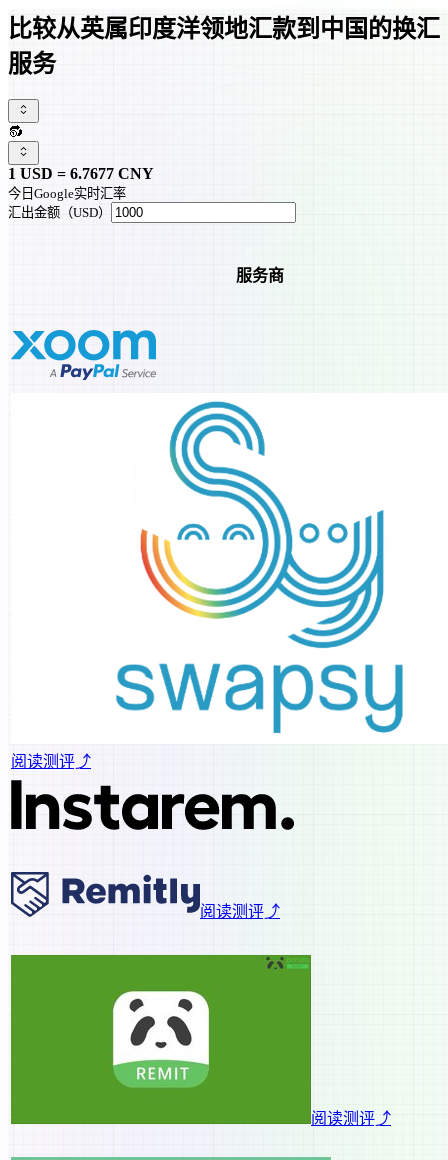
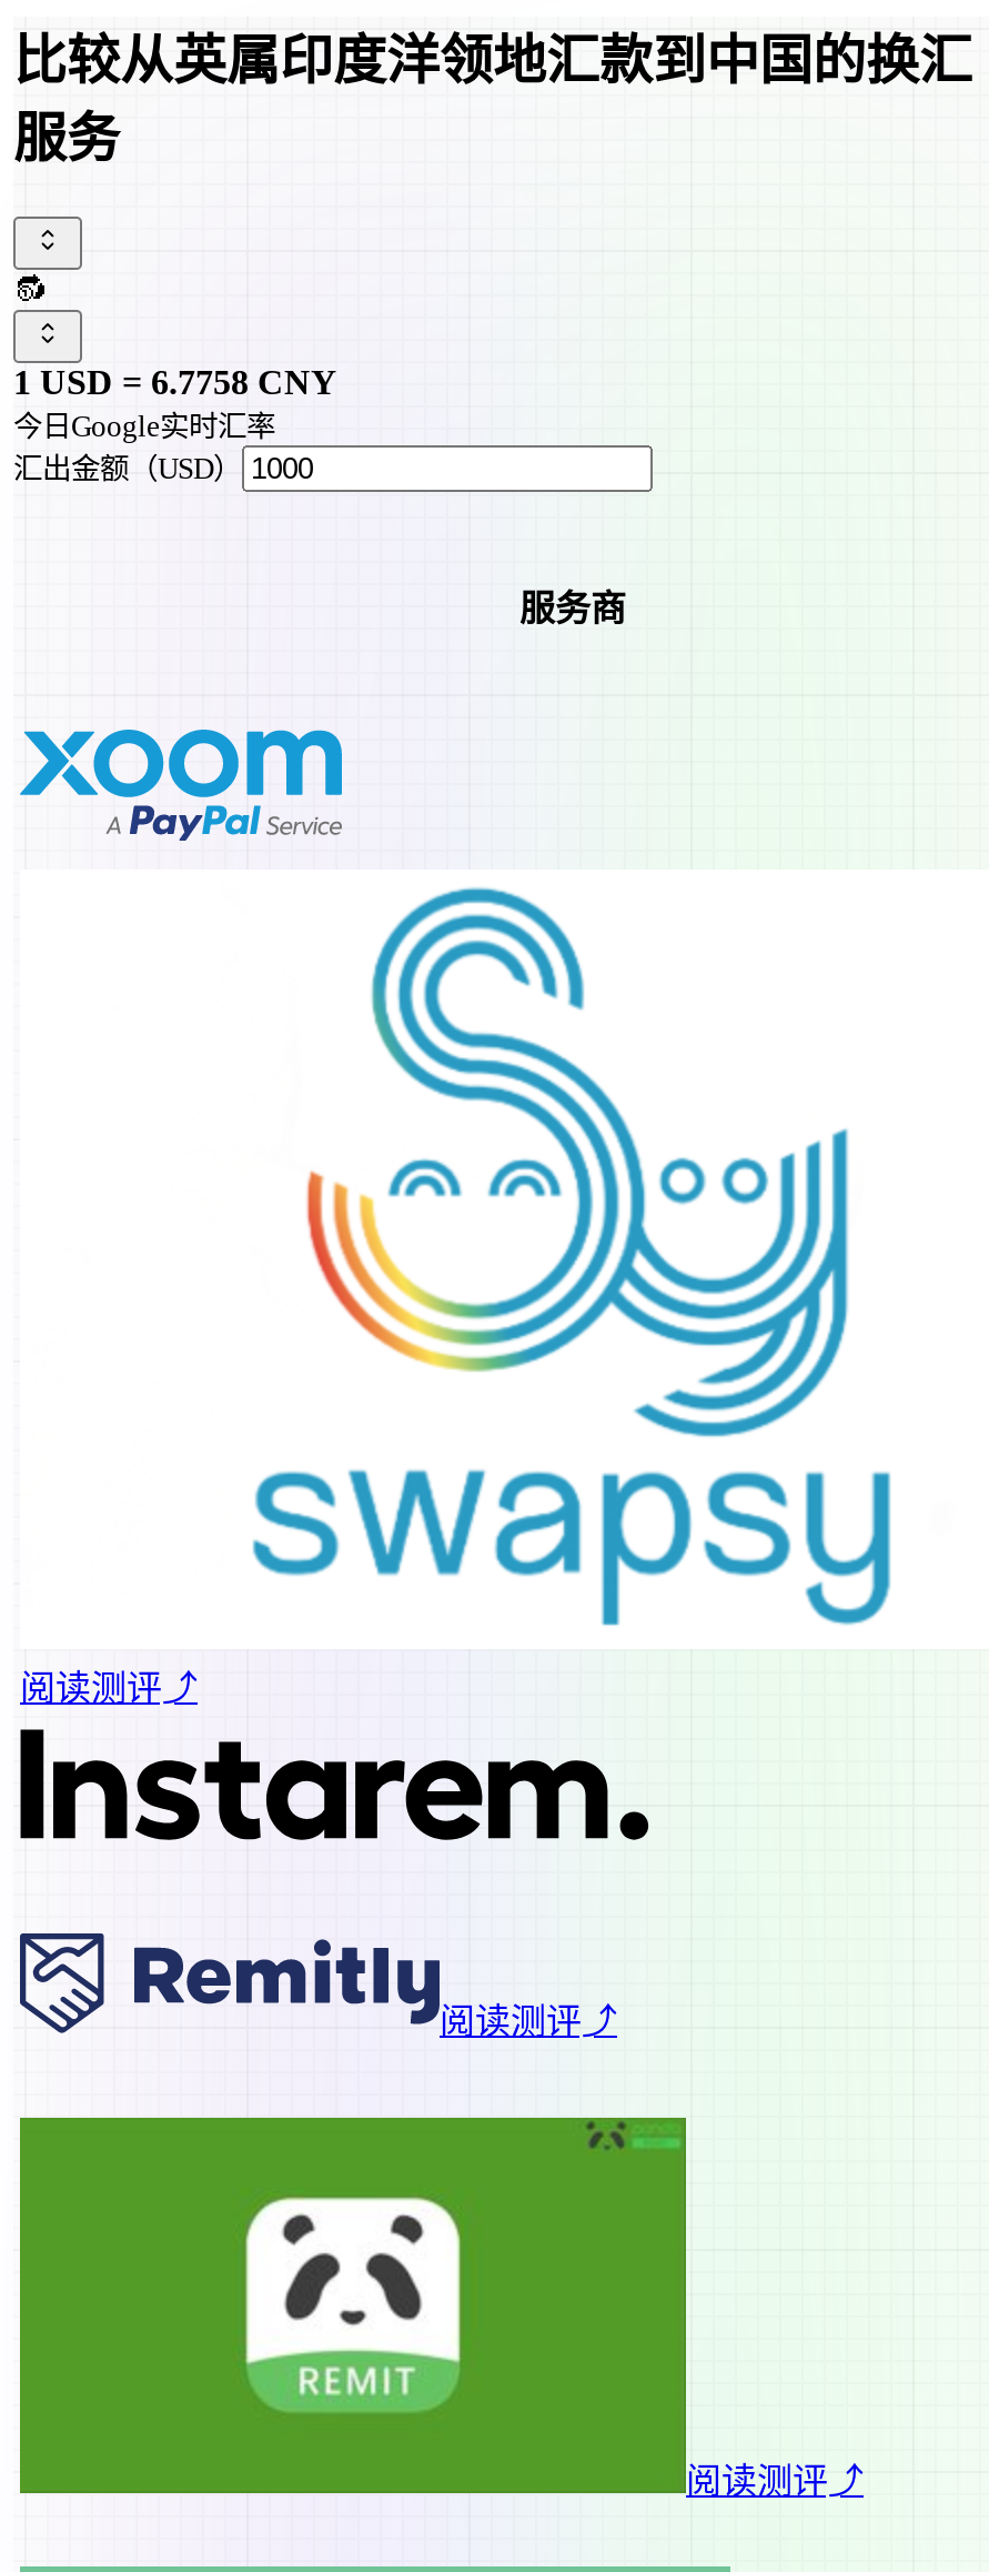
- 1USD = 6.7677 CNY
+ 1USD = 6.7758 CNY
